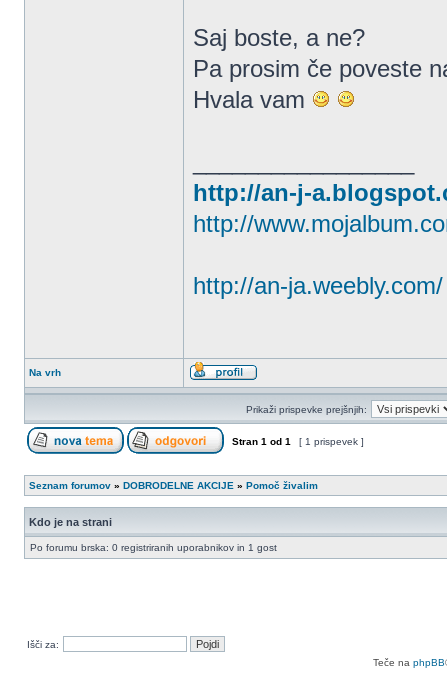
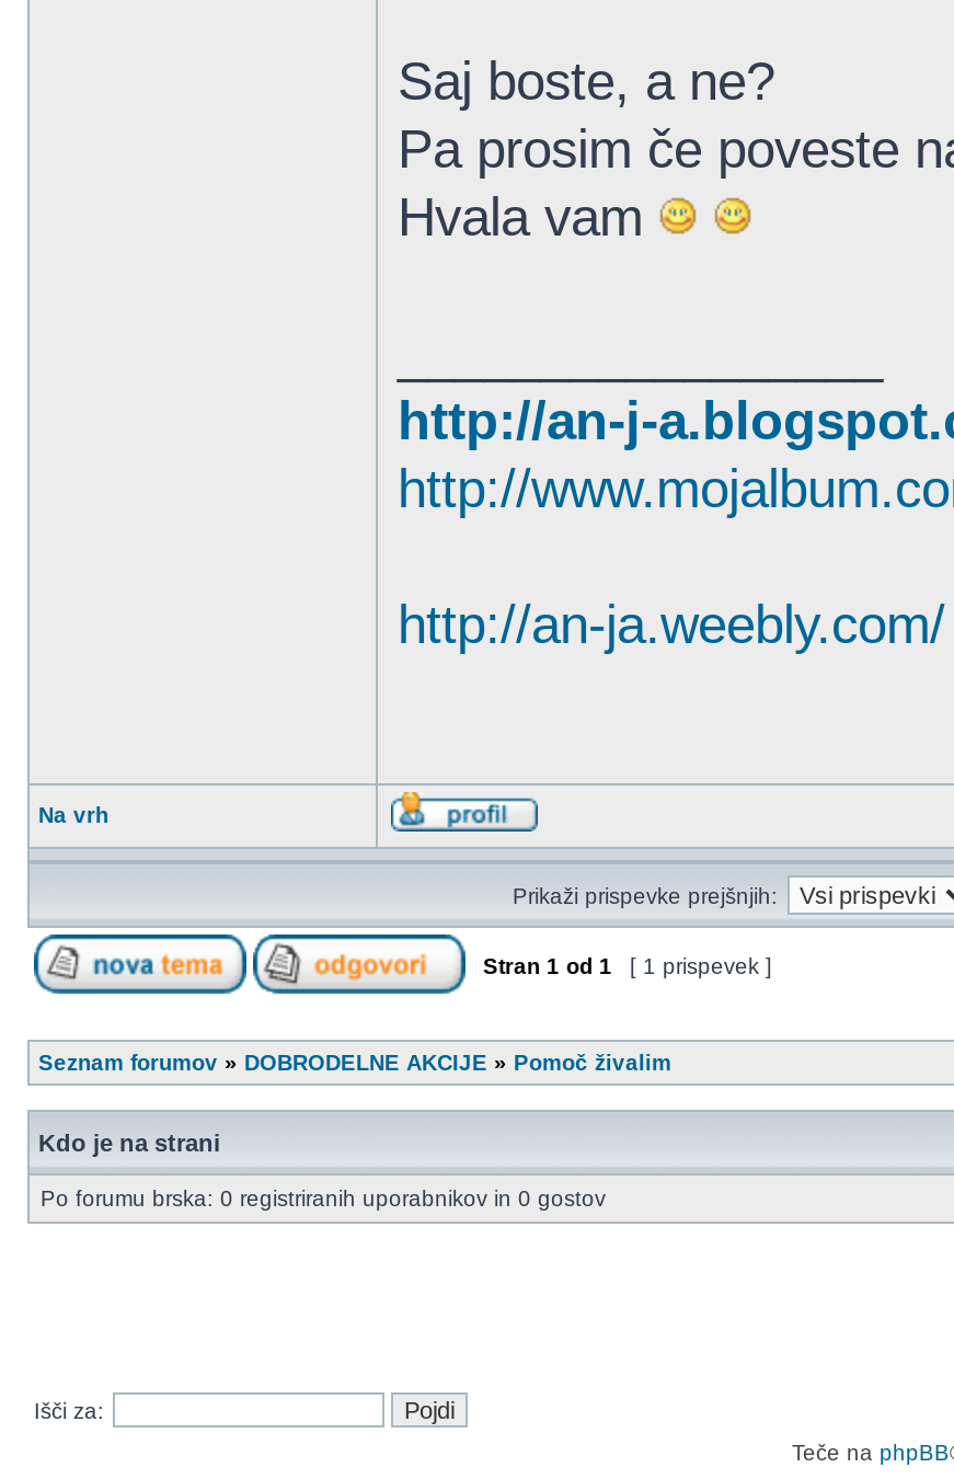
- Po forumu brska: 0 registriranih uporabnikov in 1 gost
+ Po forumu brska: 0 registriranih uporabnikov in 0 gostov
